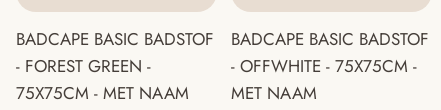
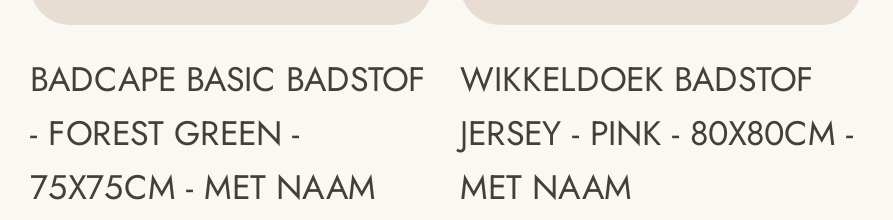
- BADCAPE BASIC BADSTOF
- - OFFWHITE - 75X75CM -
+ WIKKELDOEK BADSTOF
+ JERSEY - PINK - 80X80CM -
